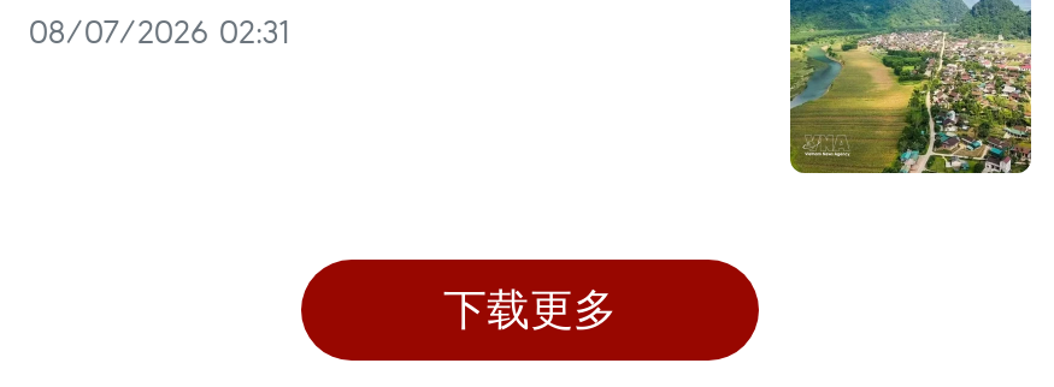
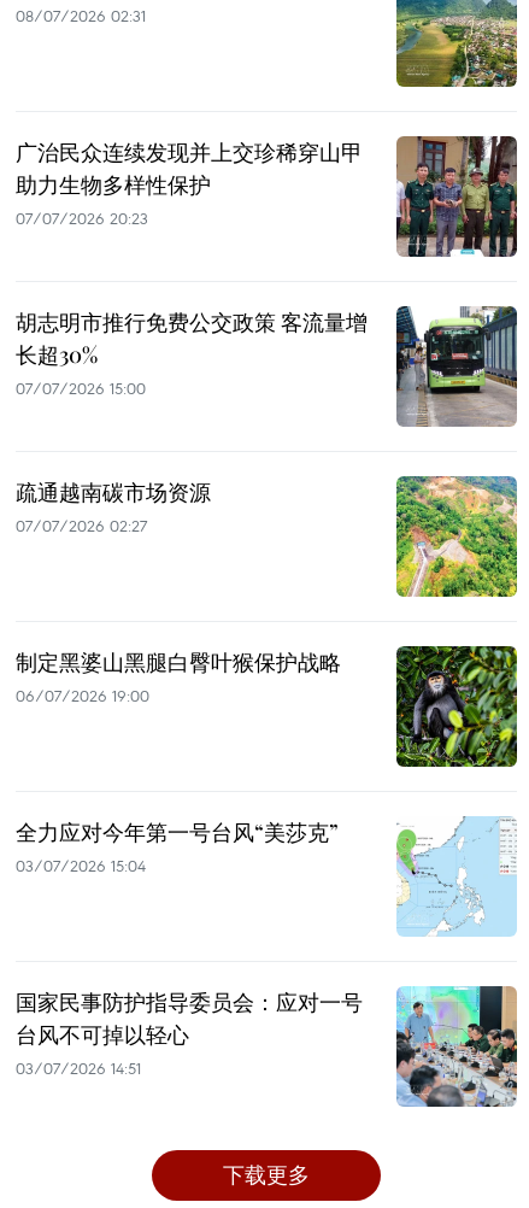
+ [image]
+ 广治民众连续发现并上交珍稀穿山甲
+ 助力生物多样性保护
+ 07/07/2026 20:23

+ [image]
+ 胡志明市推行免费公交政策 客流量增
+ 长超30%
+ 07/07/2026 15:00

+ 疏通越南碳市场资源
+ 07/07/2026 02:27

+ 制定黑婆山黑腿白臀叶猴保护战略
+ 06/07/2026 19:00

+ 全力应对今年第一号台风“美莎克”
+ 03/07/2026 15:04

+ [image]
+ 国家民事防护指导委员会：应对一号
+ 台风不可掉以轻心
+ 03/07/2026 14:51

+ [image]

+ [image]

+ [image]
